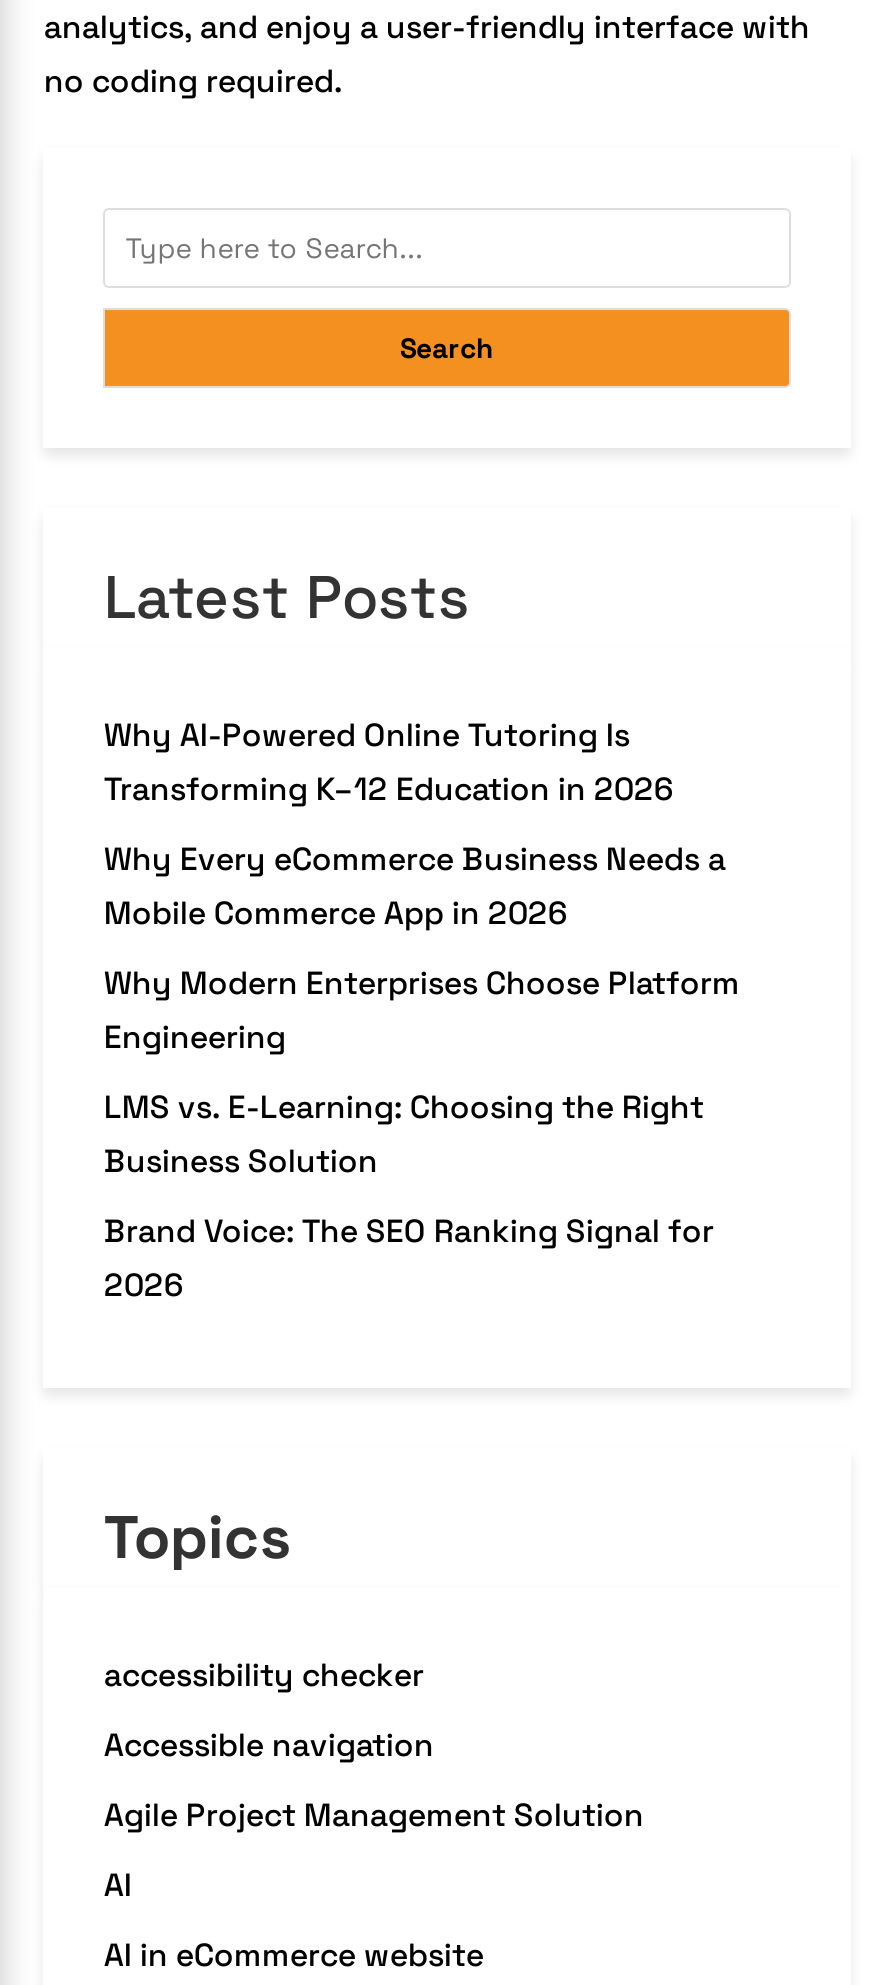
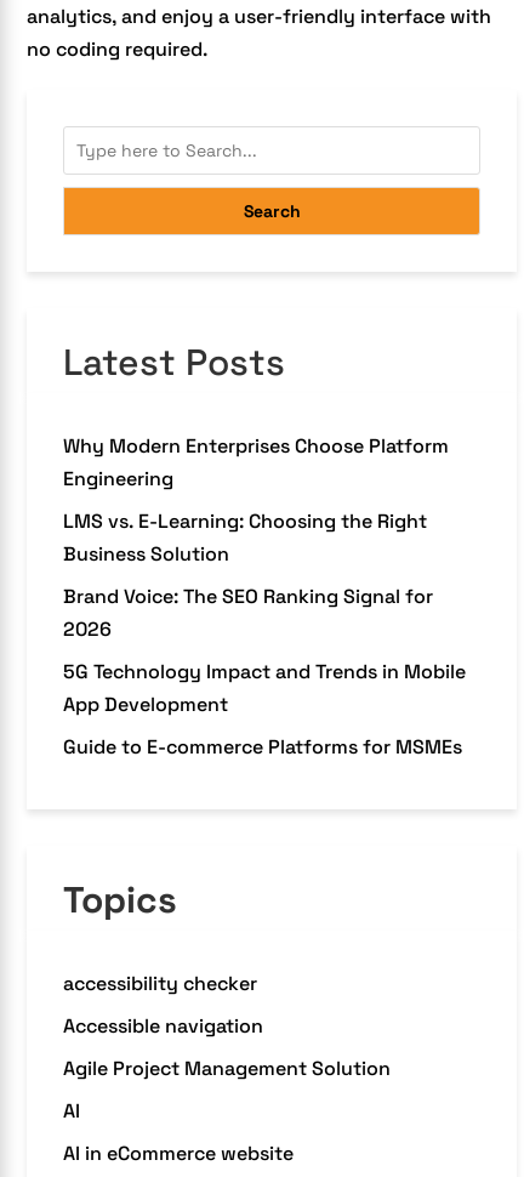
- Why AI-Powered Online Tutoring Is
- Transforming K–12 Education in 2026
- Why Every eCommerce Business Needs a
- Mobile Commerce App in 2026

moved up: Why Modern Enterprises Choose Platform | Engineering | LMS vs. E-Learning: Choosing the Right | Business Solution | Brand Voice: The SEO Ranking Signal for | 2026

+ 5G Technology Impact and Trends in Mobile
+ App Development
+ Guide to E-commerce Platforms for MSMEs
